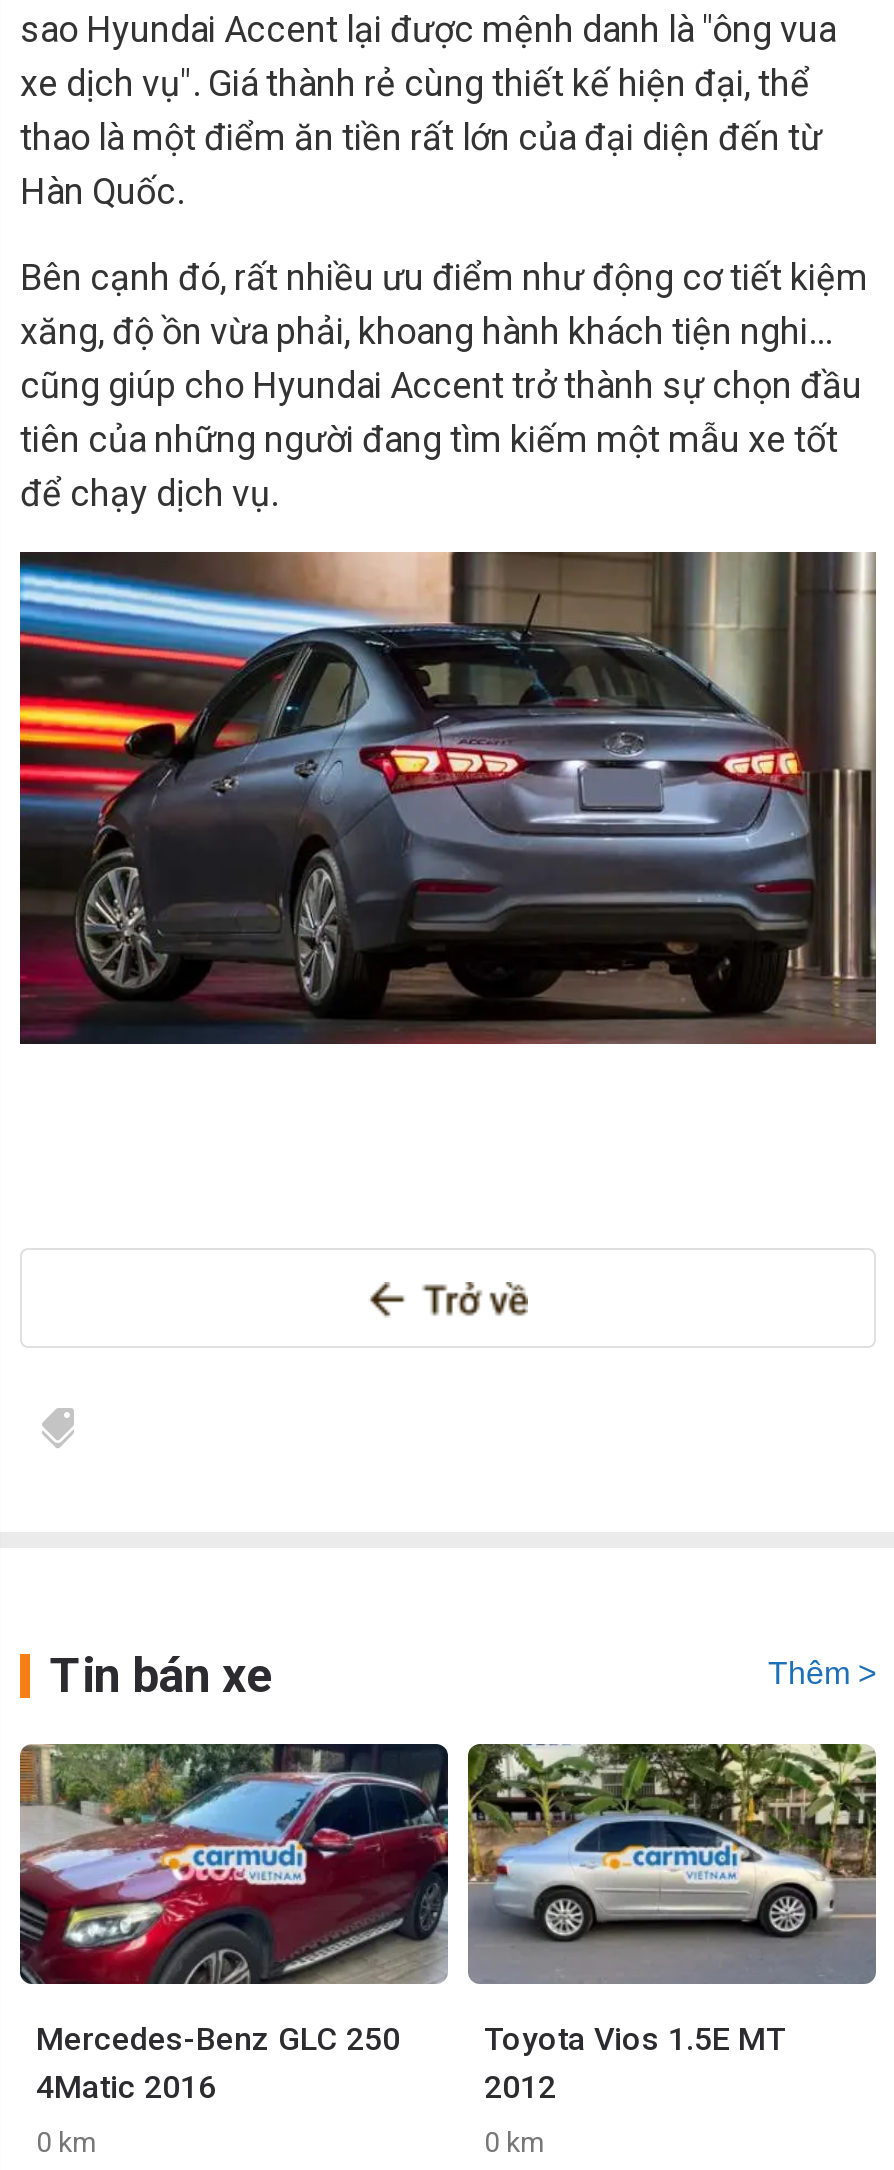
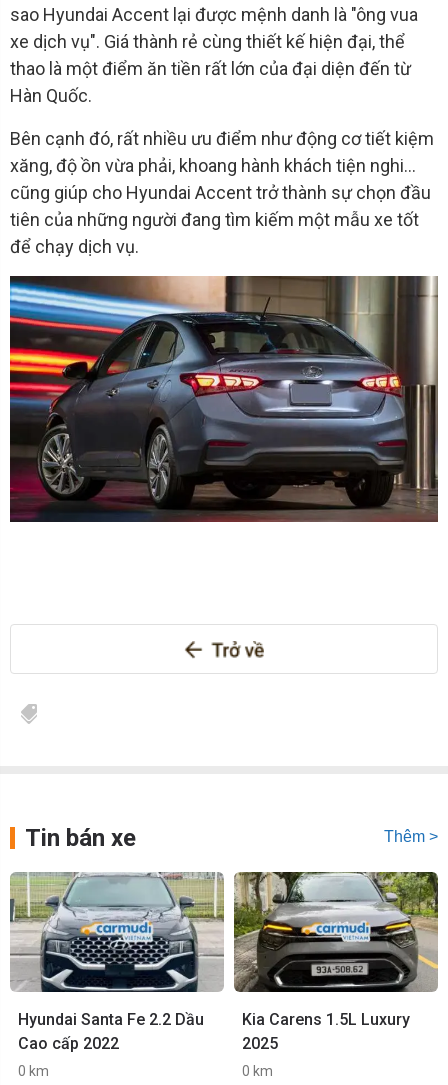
- [image]
- Mercedes-Benz GLC 250
- 4Matic 2016
+ [image]
+ Hyundai Santa Fe 2.2 Dầu
+ Cao cấp 2022

- [image]
- Toyota Vios 1.5E MT
- 2012
+ [image]
+ Kia Carens 1.5L Luxury
+ 2025
